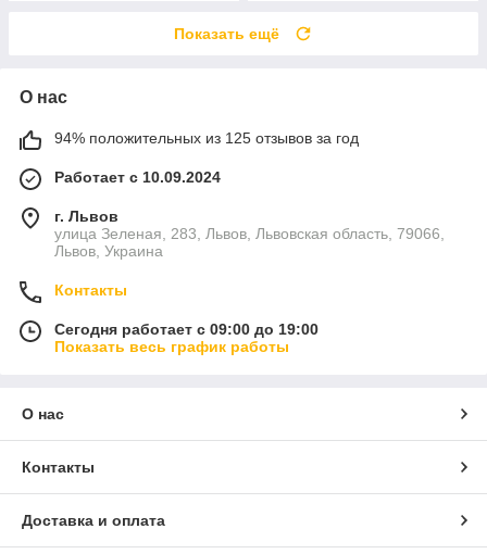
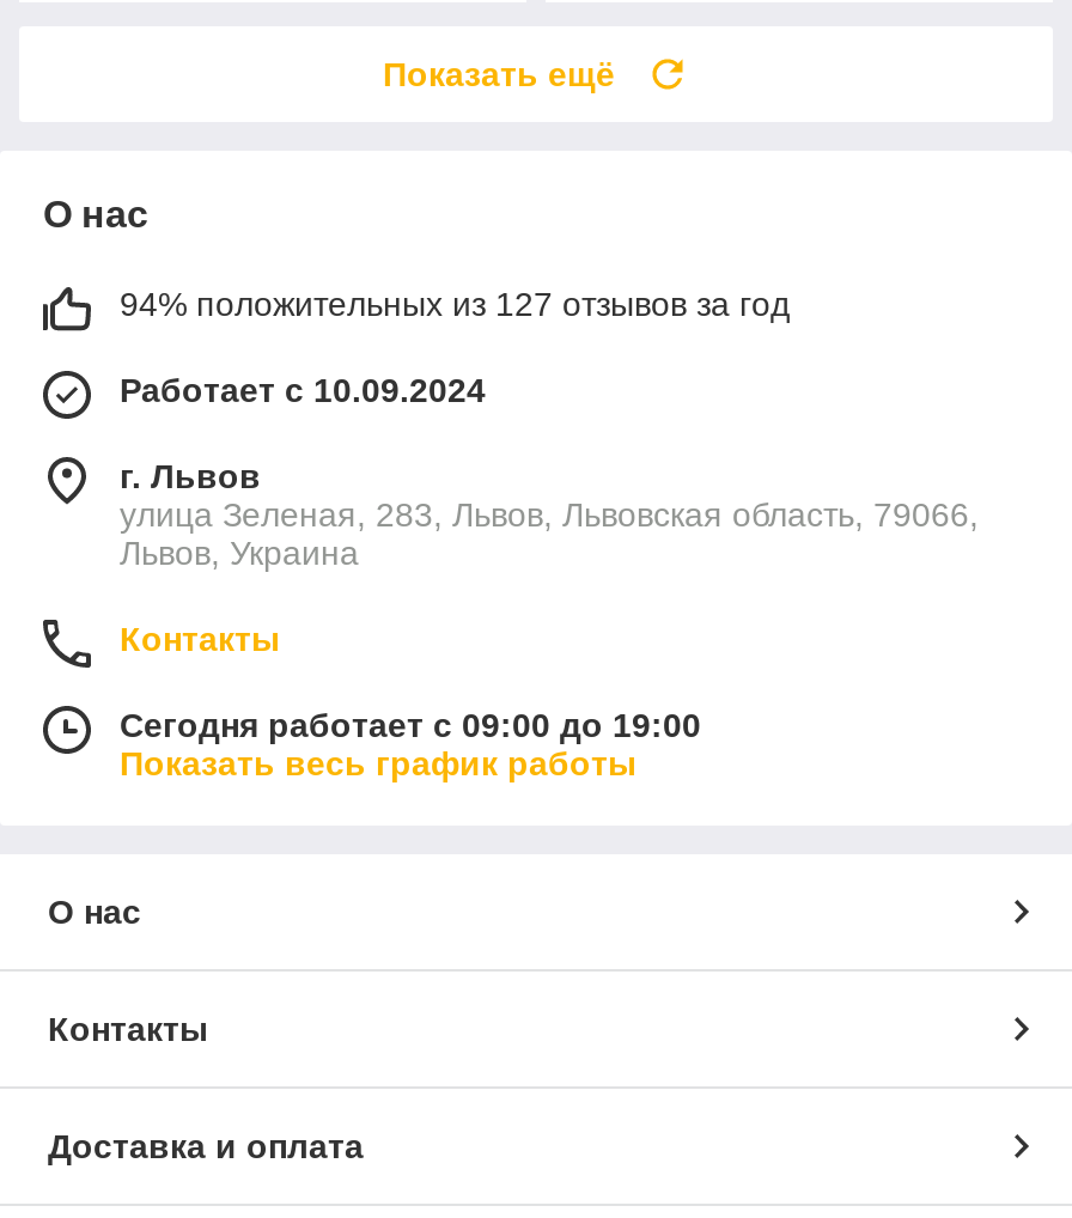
- 94% положительных из 125 отзывов за год
+ 94% положительных из 127 отзывов за год
